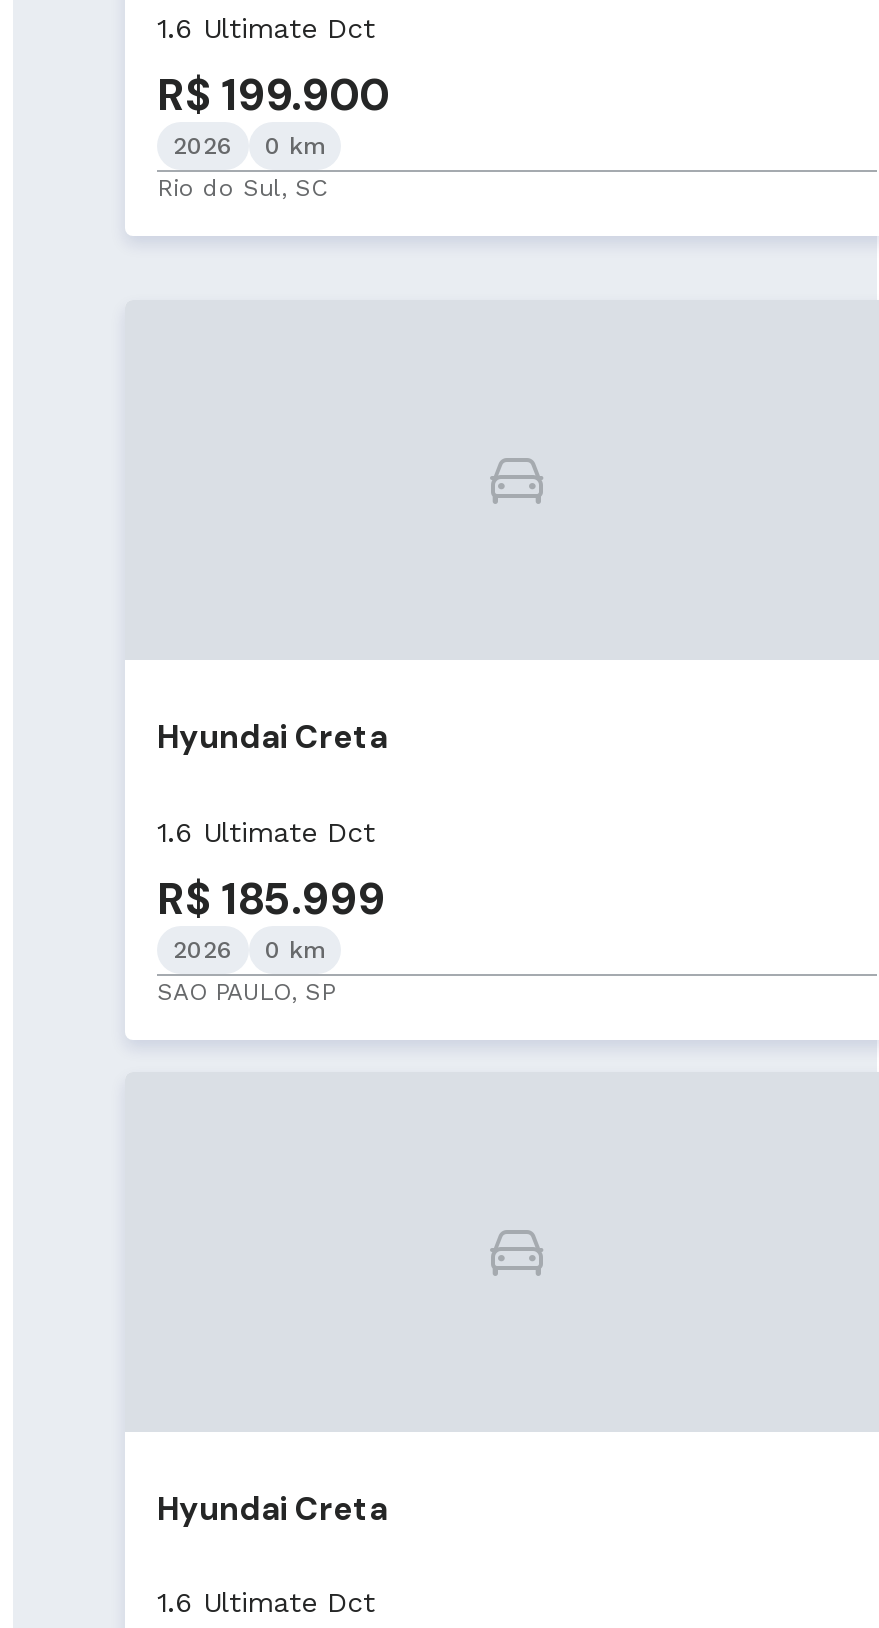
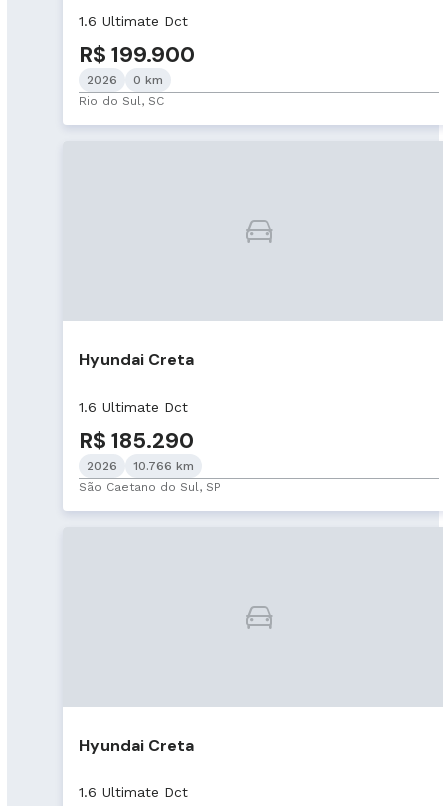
- R$ 185.999
+ R$ 185.290

- 2026 0 km
+ 2026 10.766 km

- SAO PAULO, SP
+ São Caetano do Sul, SP
